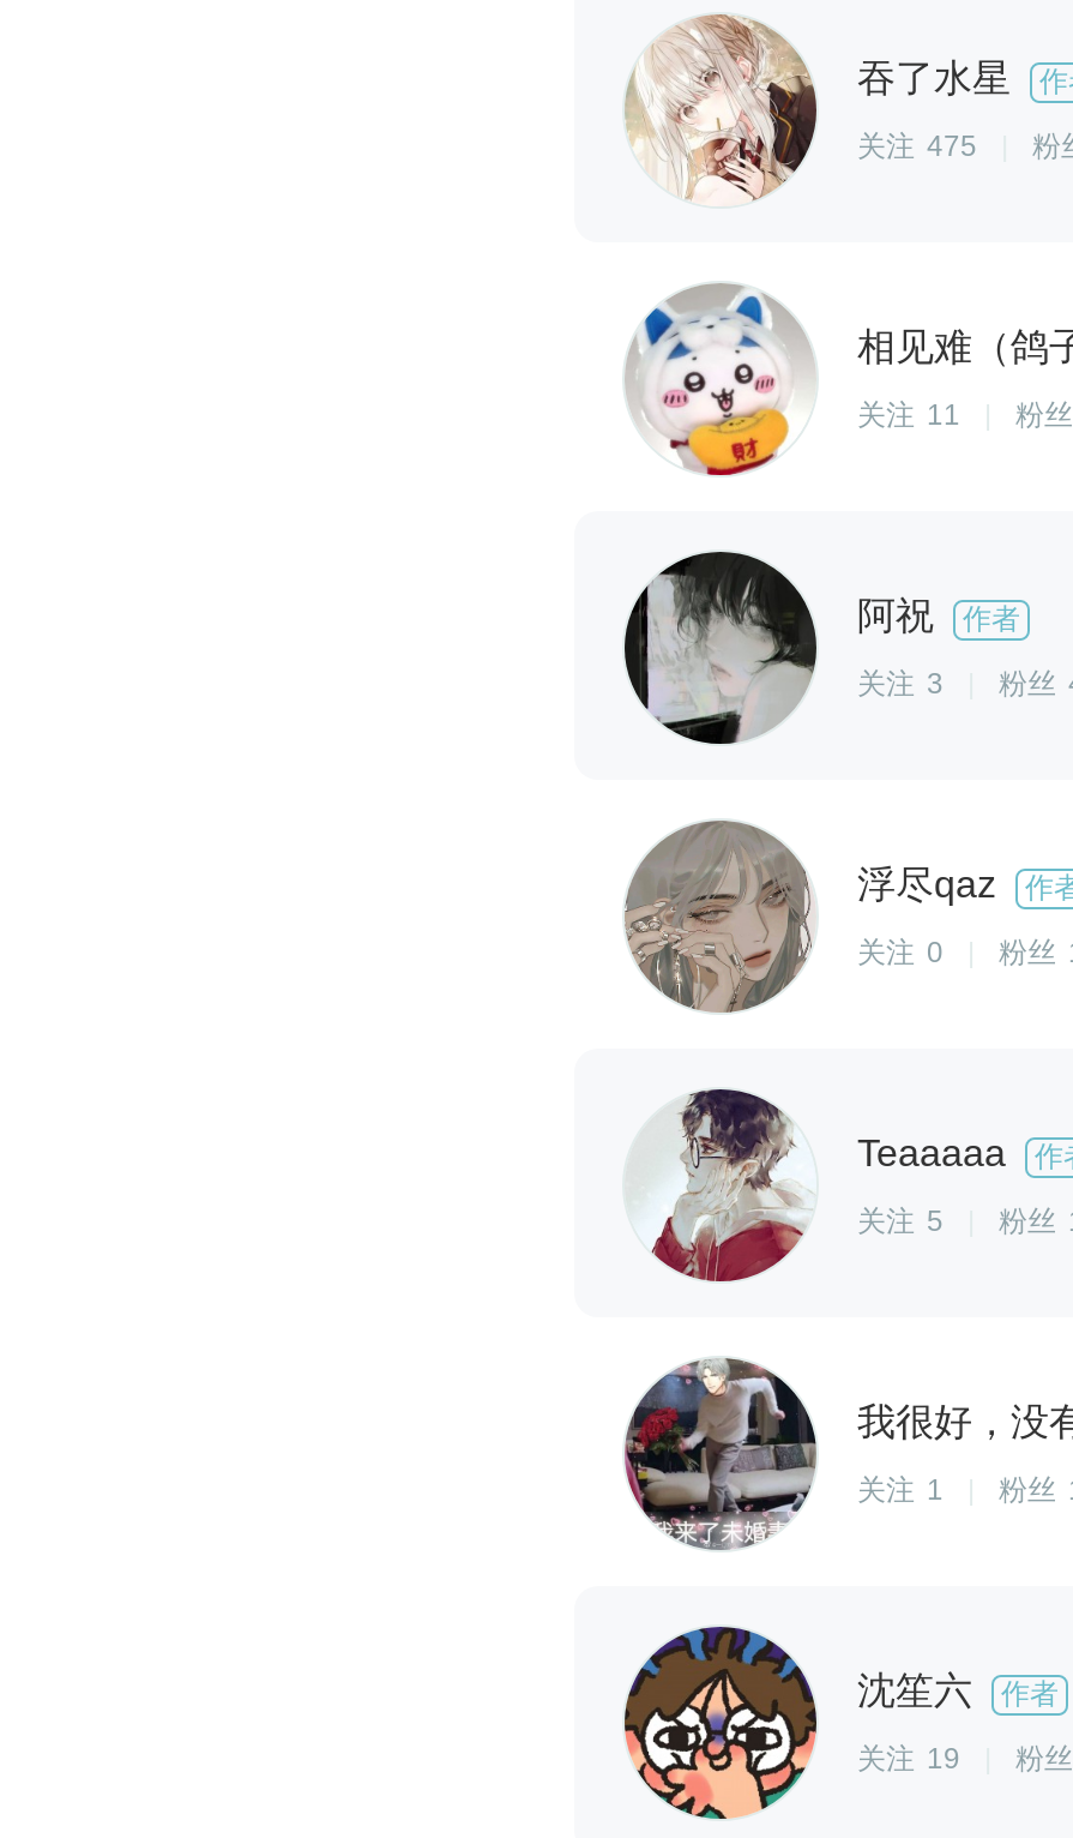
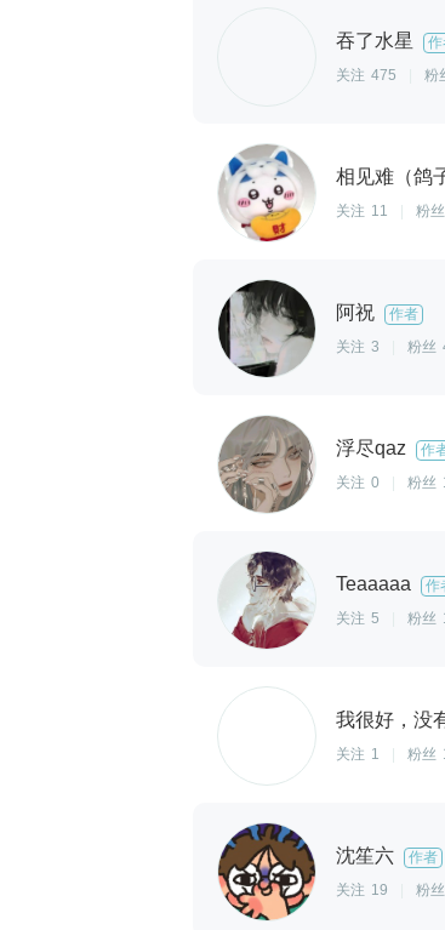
- [image]

- [image]
